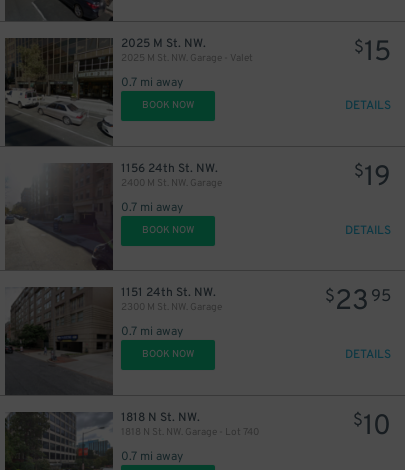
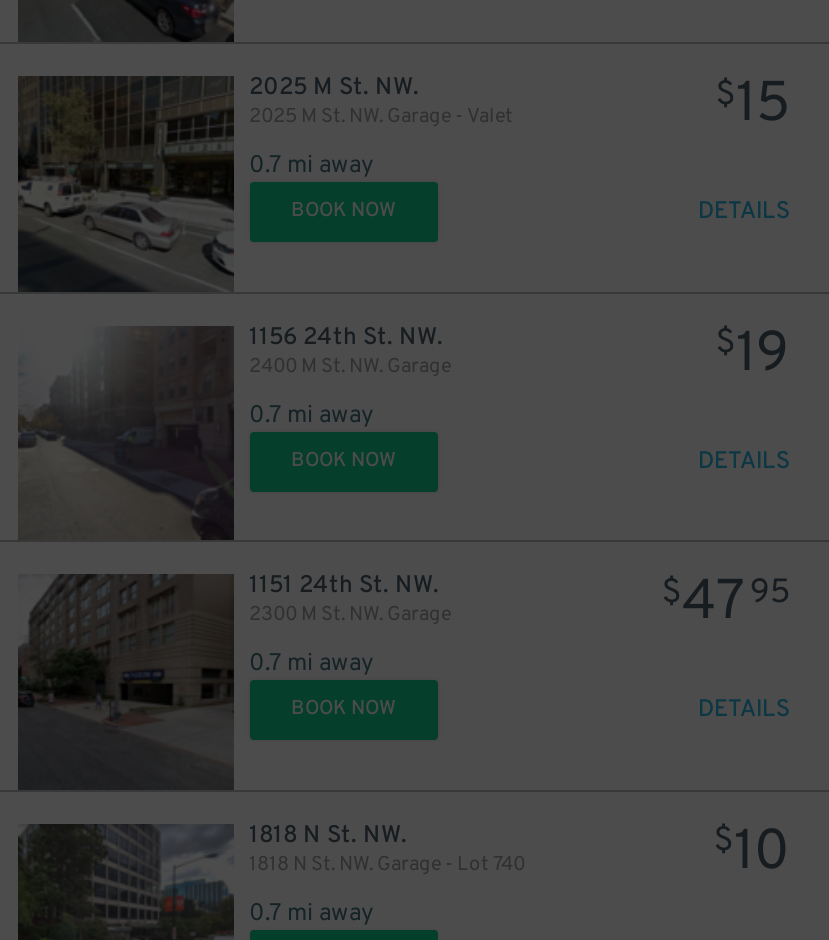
- $23 95
+ $47 95
